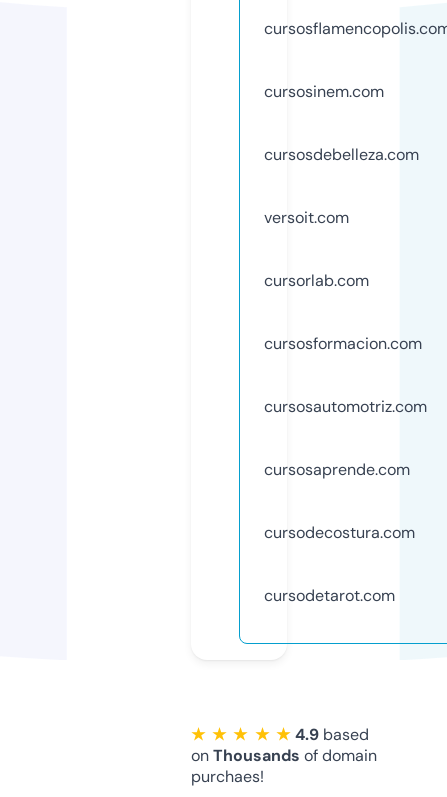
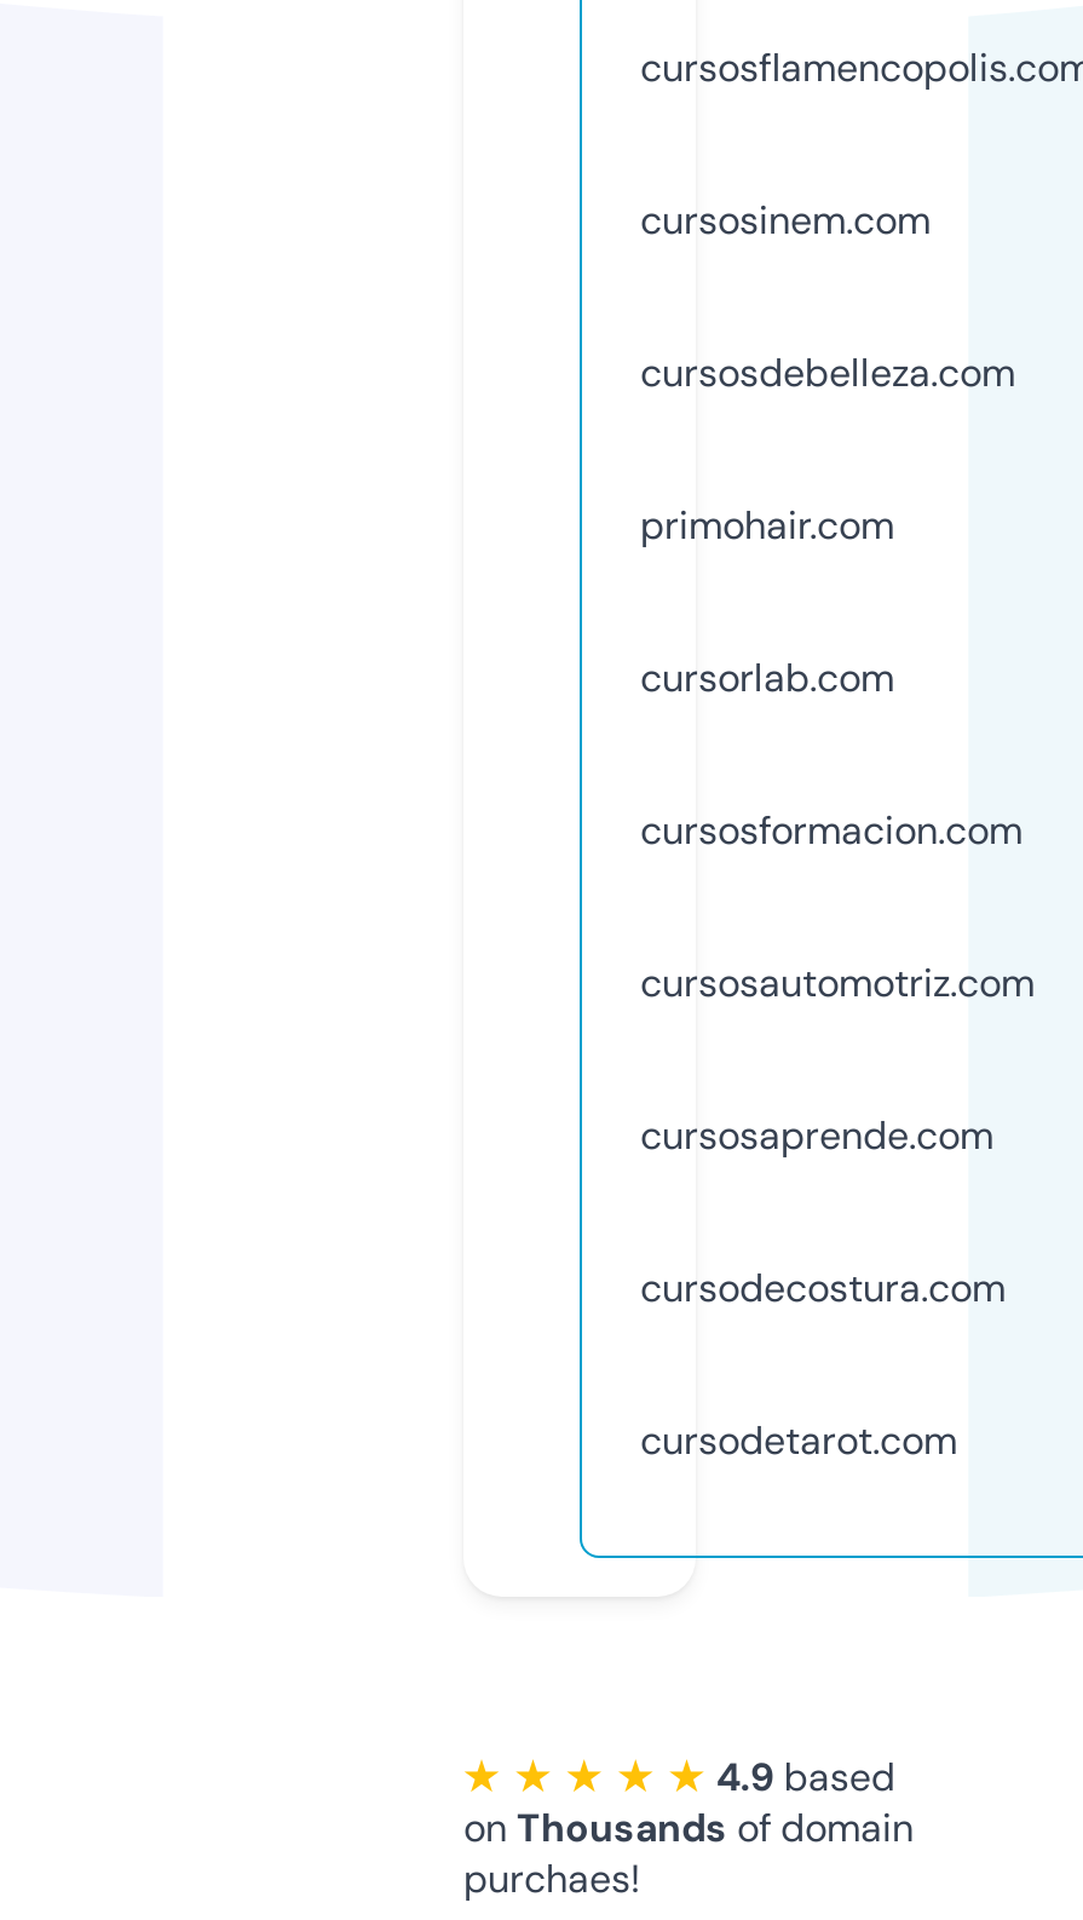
- versoit.com
+ primohair.com
